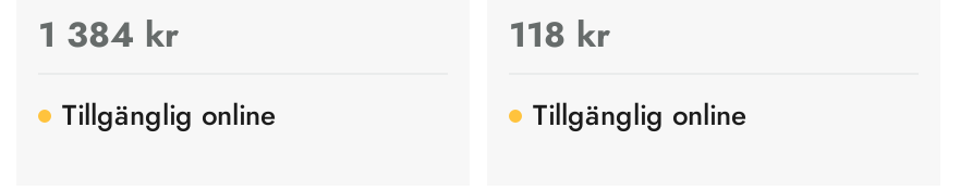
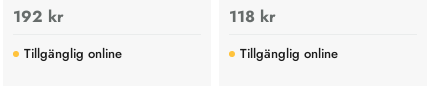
- 1 384 kr
+ 192 kr
